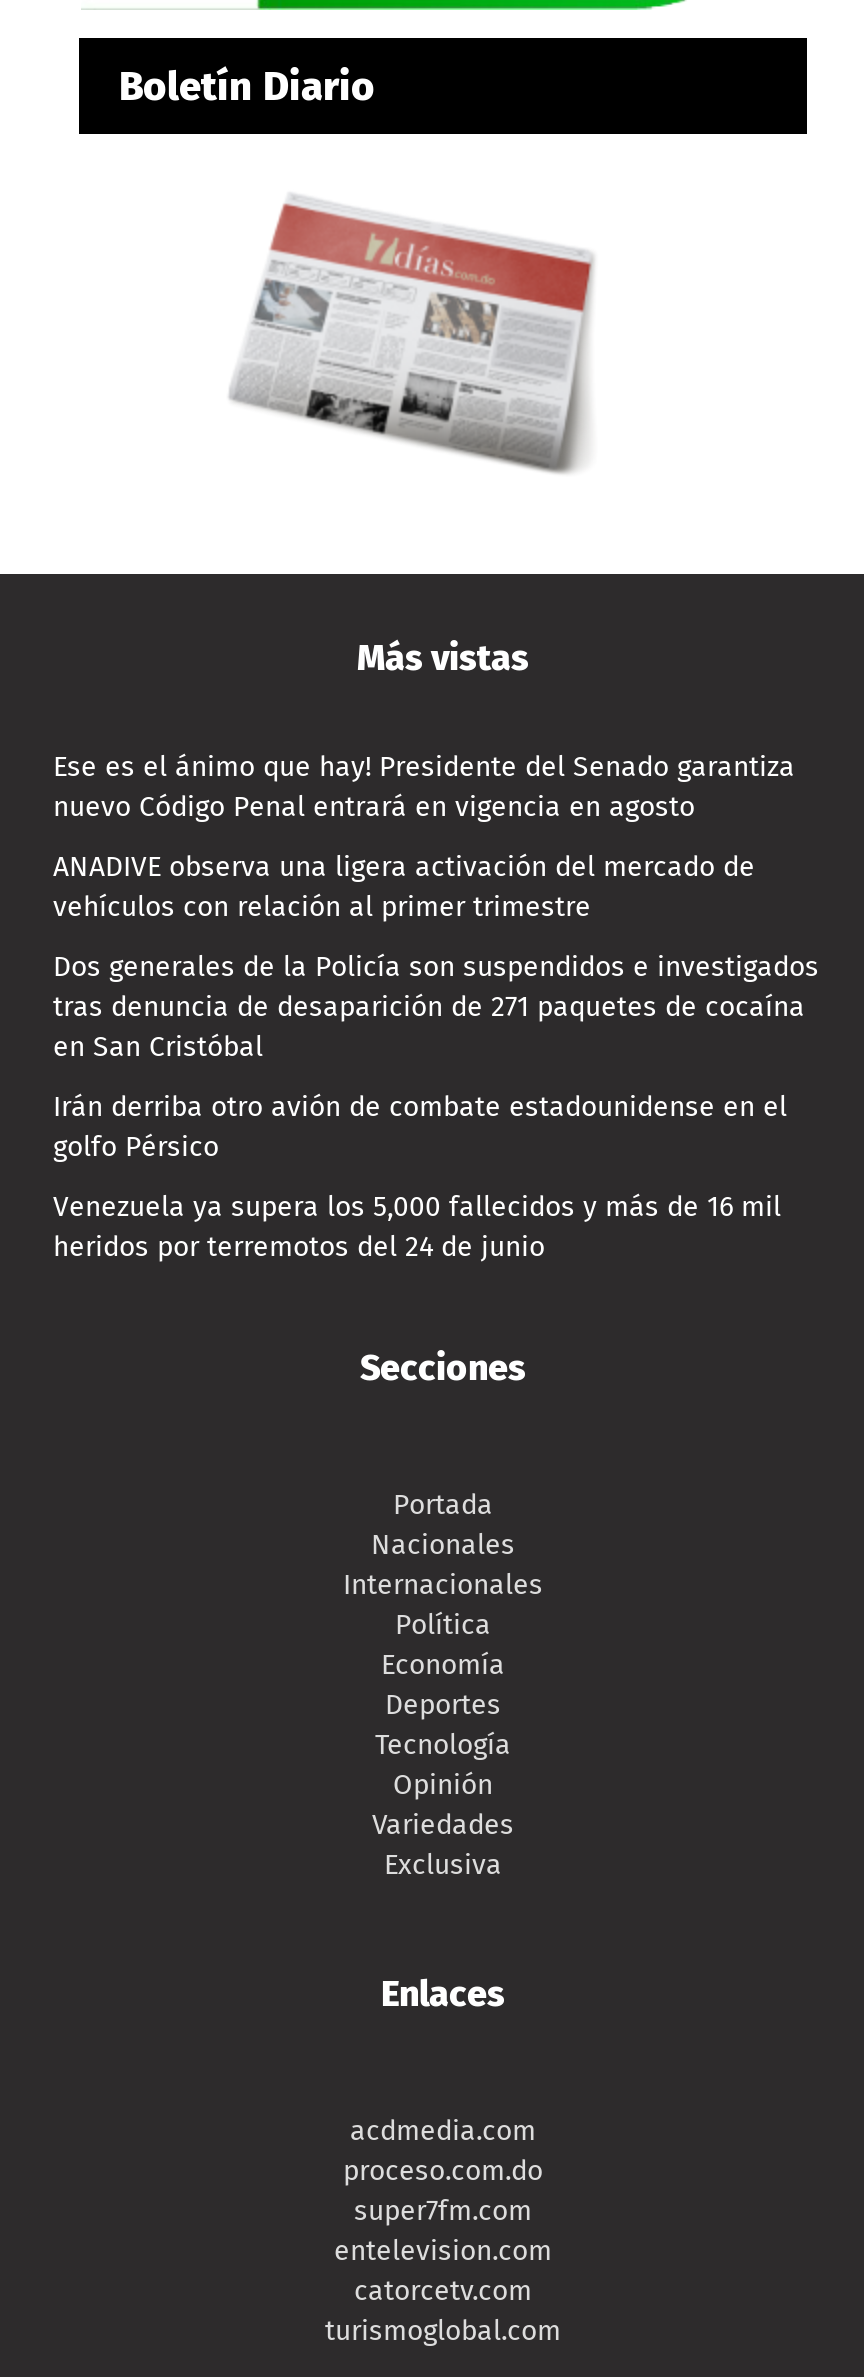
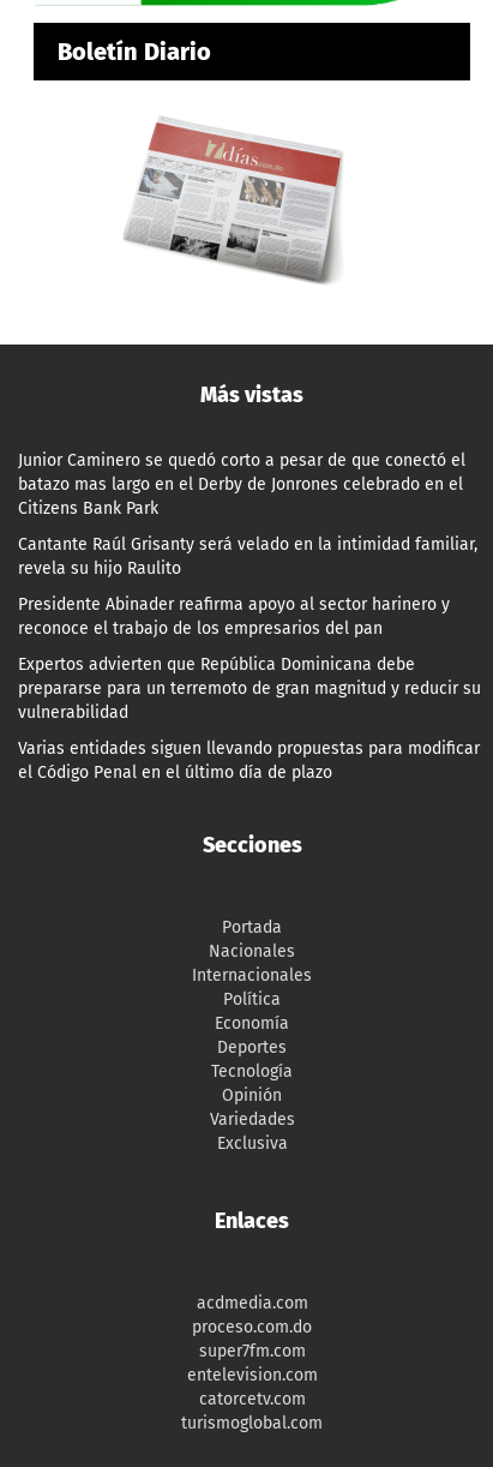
- Ese es el ánimo que hay! Presidente del Senado garantiza
- nuevo Código Penal entrará en vigencia en agosto
+ Junior Caminero se quedó corto a pesar de que conectó el
+ batazo mas largo en el Derby de Jonrones celebrado en el
+ Citizens Bank Park

- ANADIVE observa una ligera activación del mercado de
- vehículos con relación al primer trimestre
+ Cantante Raúl Grisanty será velado en la intimidad familiar,
+ revela su hijo Raulito

- Dos generales de la Policía son suspendidos e investigados
- tras denuncia de desaparición de 271 paquetes de cocaína
- en San Cristóbal
+ Presidente Abinader reafirma apoyo al sector harinero y
+ reconoce el trabajo de los empresarios del pan

- Irán derriba otro avión de combate estadounidense en el
- golfo Pérsico
+ Expertos advierten que República Dominicana debe
+ prepararse para un terremoto de gran magnitud y reducir su
+ vulnerabilidad

- Venezuela ya supera los 5,000 fallecidos y más de 16 mil
- heridos por terremotos del 24 de junio
+ Varias entidades siguen llevando propuestas para modificar
+ el Código Penal en el último día de plazo
